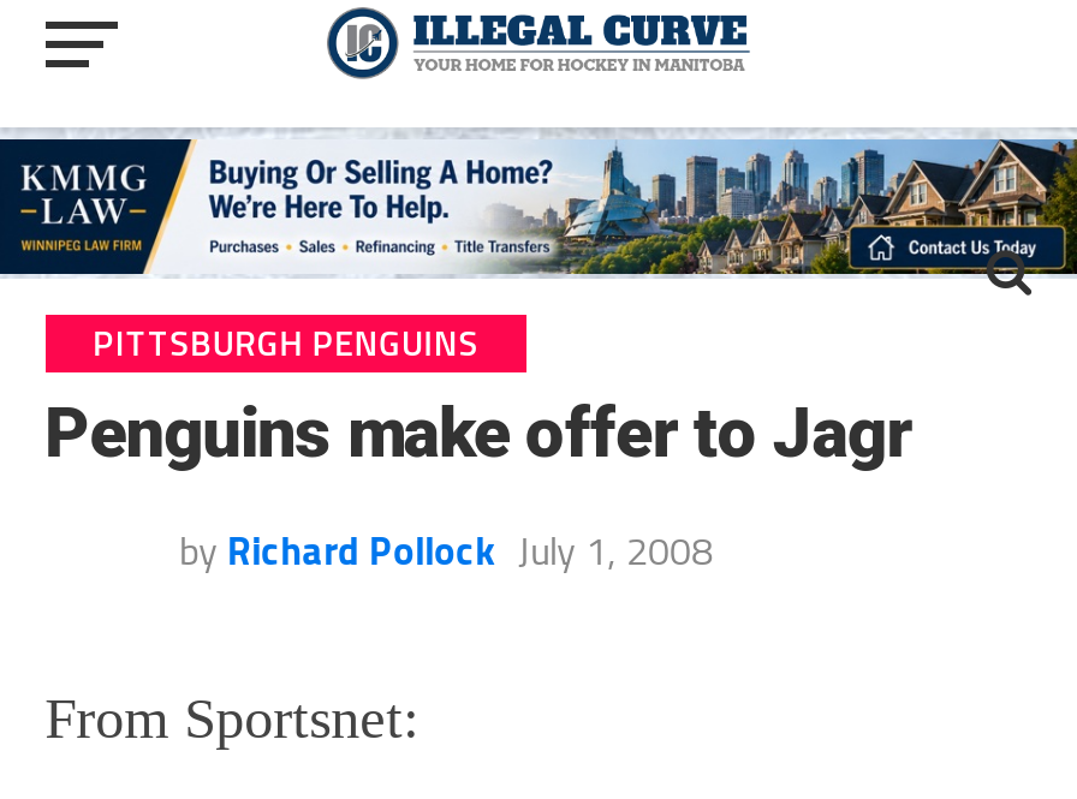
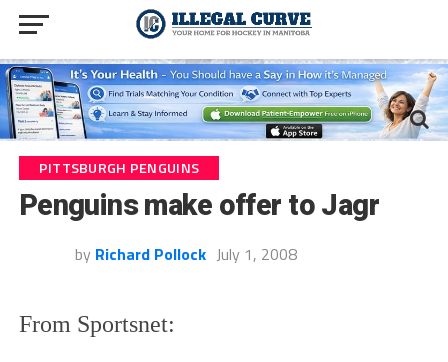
- [image]
+ [image]
